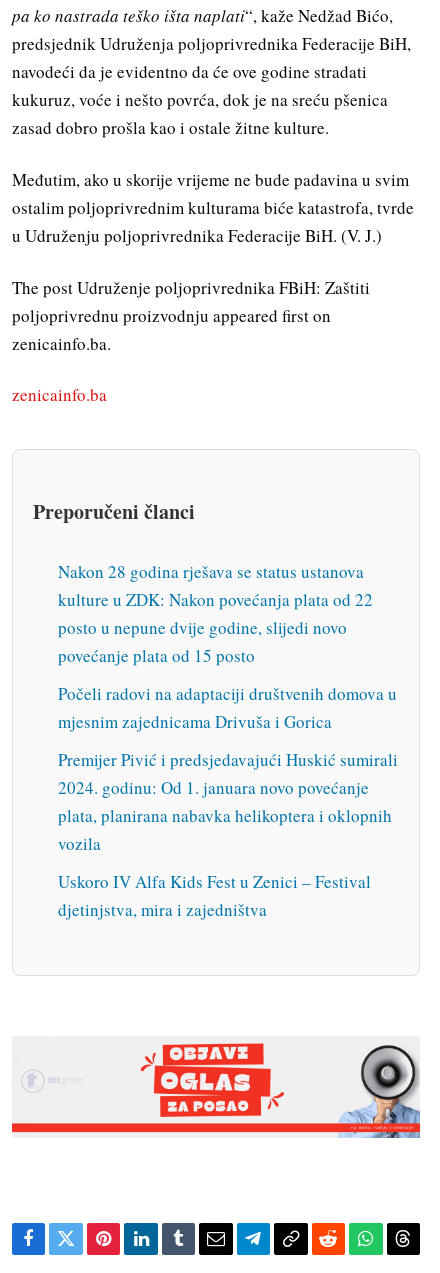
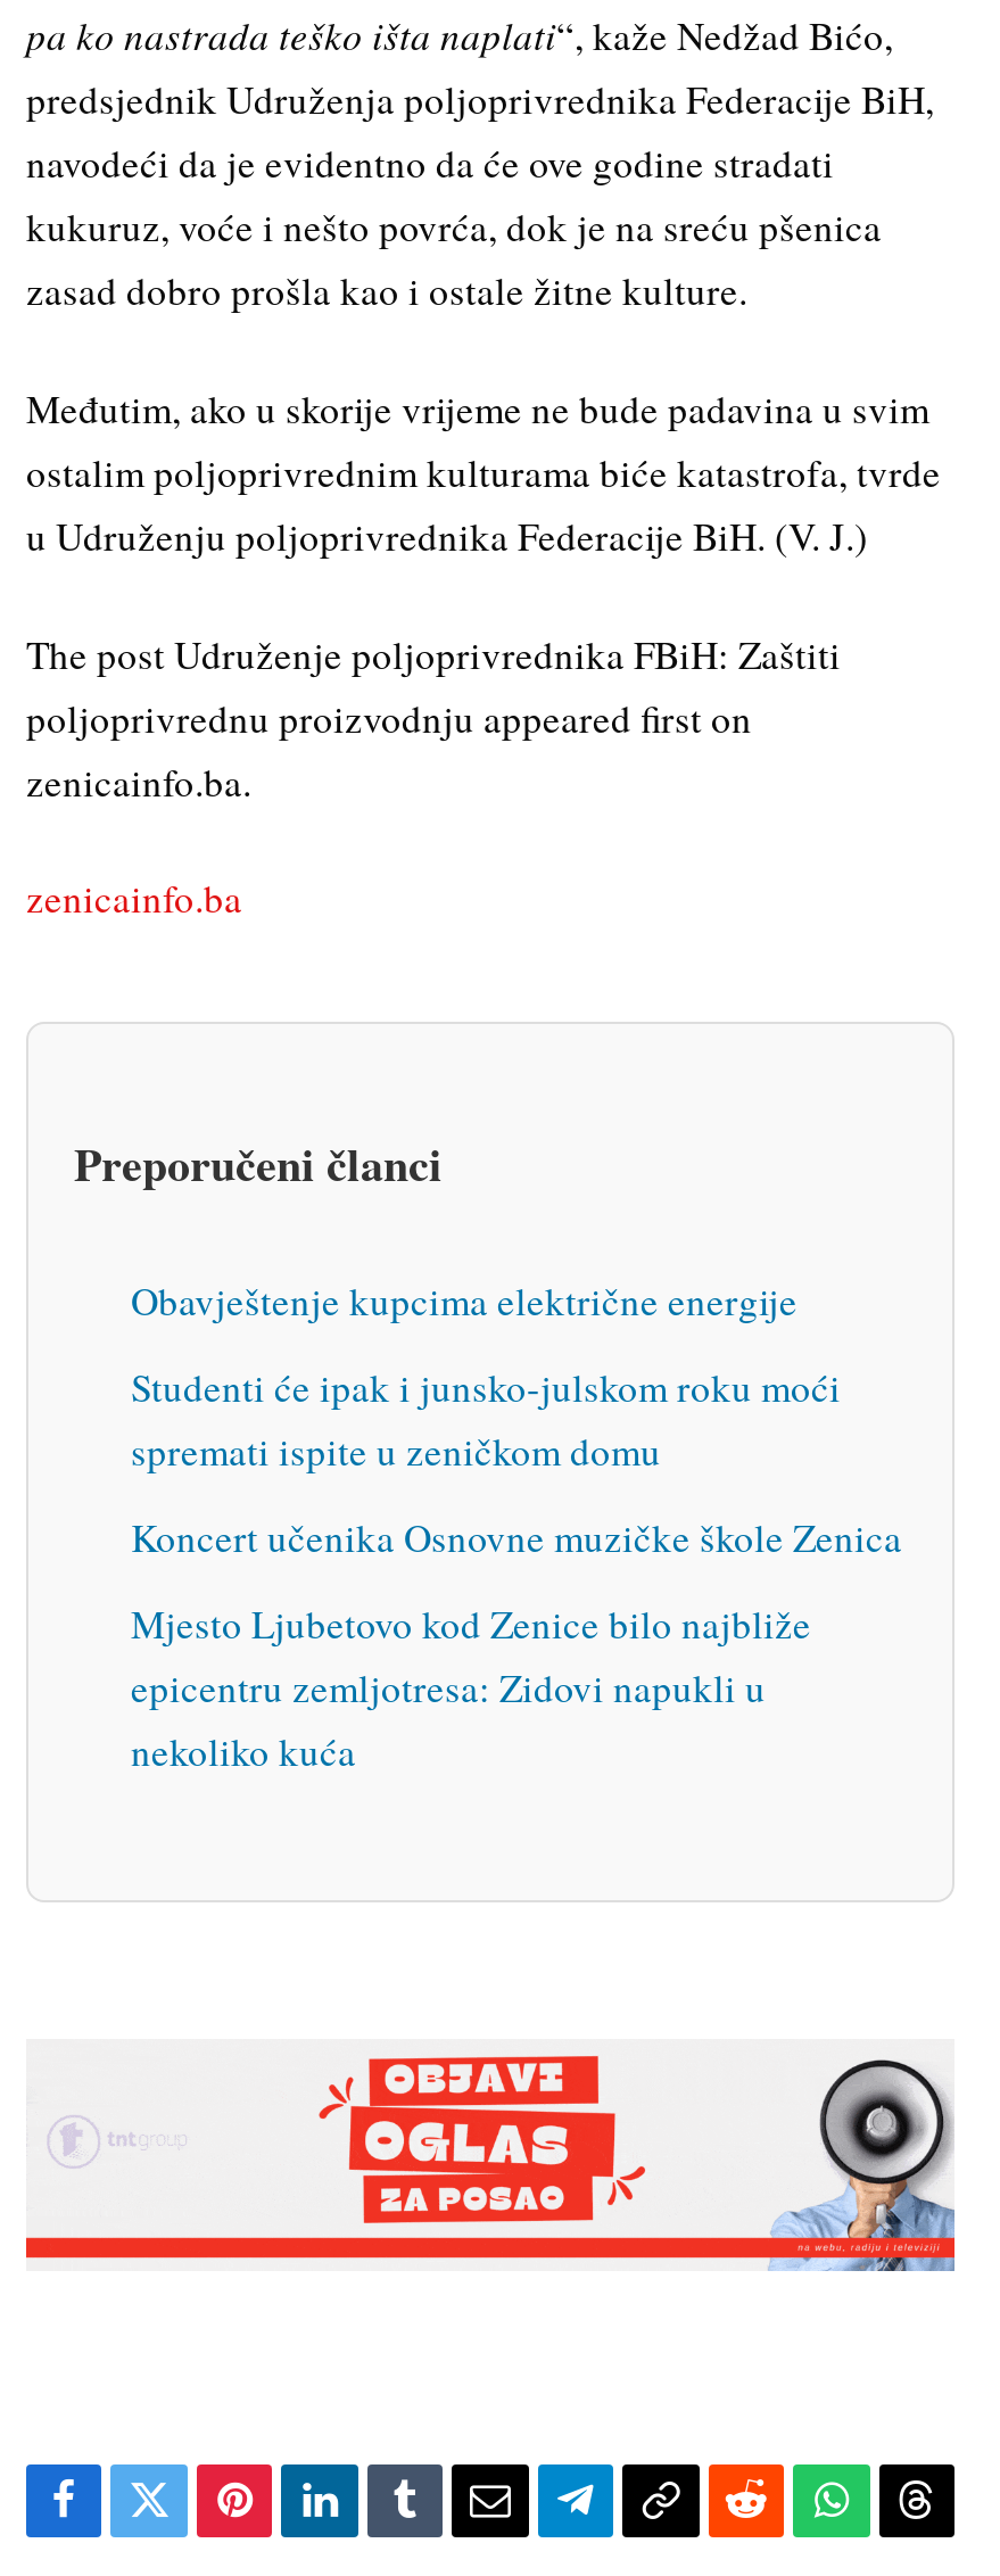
- Nakon 28 godina rješava se status ustanova
- kulture u ZDK: Nakon povećanja plata od 22
- posto u nepune dvije godine, slijedi novo
- povećanje plata od 15 posto
+ Obavještenje kupcima električne energije

- Počeli radovi na adaptaciji društvenih domova u
- mjesnim zajednicama Drivuša i Gorica
+ Studenti će ipak i junsko-julskom roku moći
+ spremati ispite u zeničkom domu

- Premijer Pivić i predsjedavajući Huskić sumirali
- 2024. godinu: Od 1. januara novo povećanje
- plata, planirana nabavka helikoptera i oklopnih
- vozila
+ Koncert učenika Osnovne muzičke škole Zenica

- Uskoro IV Alfa Kids Fest u Zenici – Festival
- djetinjstva, mira i zajedništva
+ Mjesto Ljubetovo kod Zenice bilo najbliže
+ epicentru zemljotresa: Zidovi napukli u
+ nekoliko kuća
